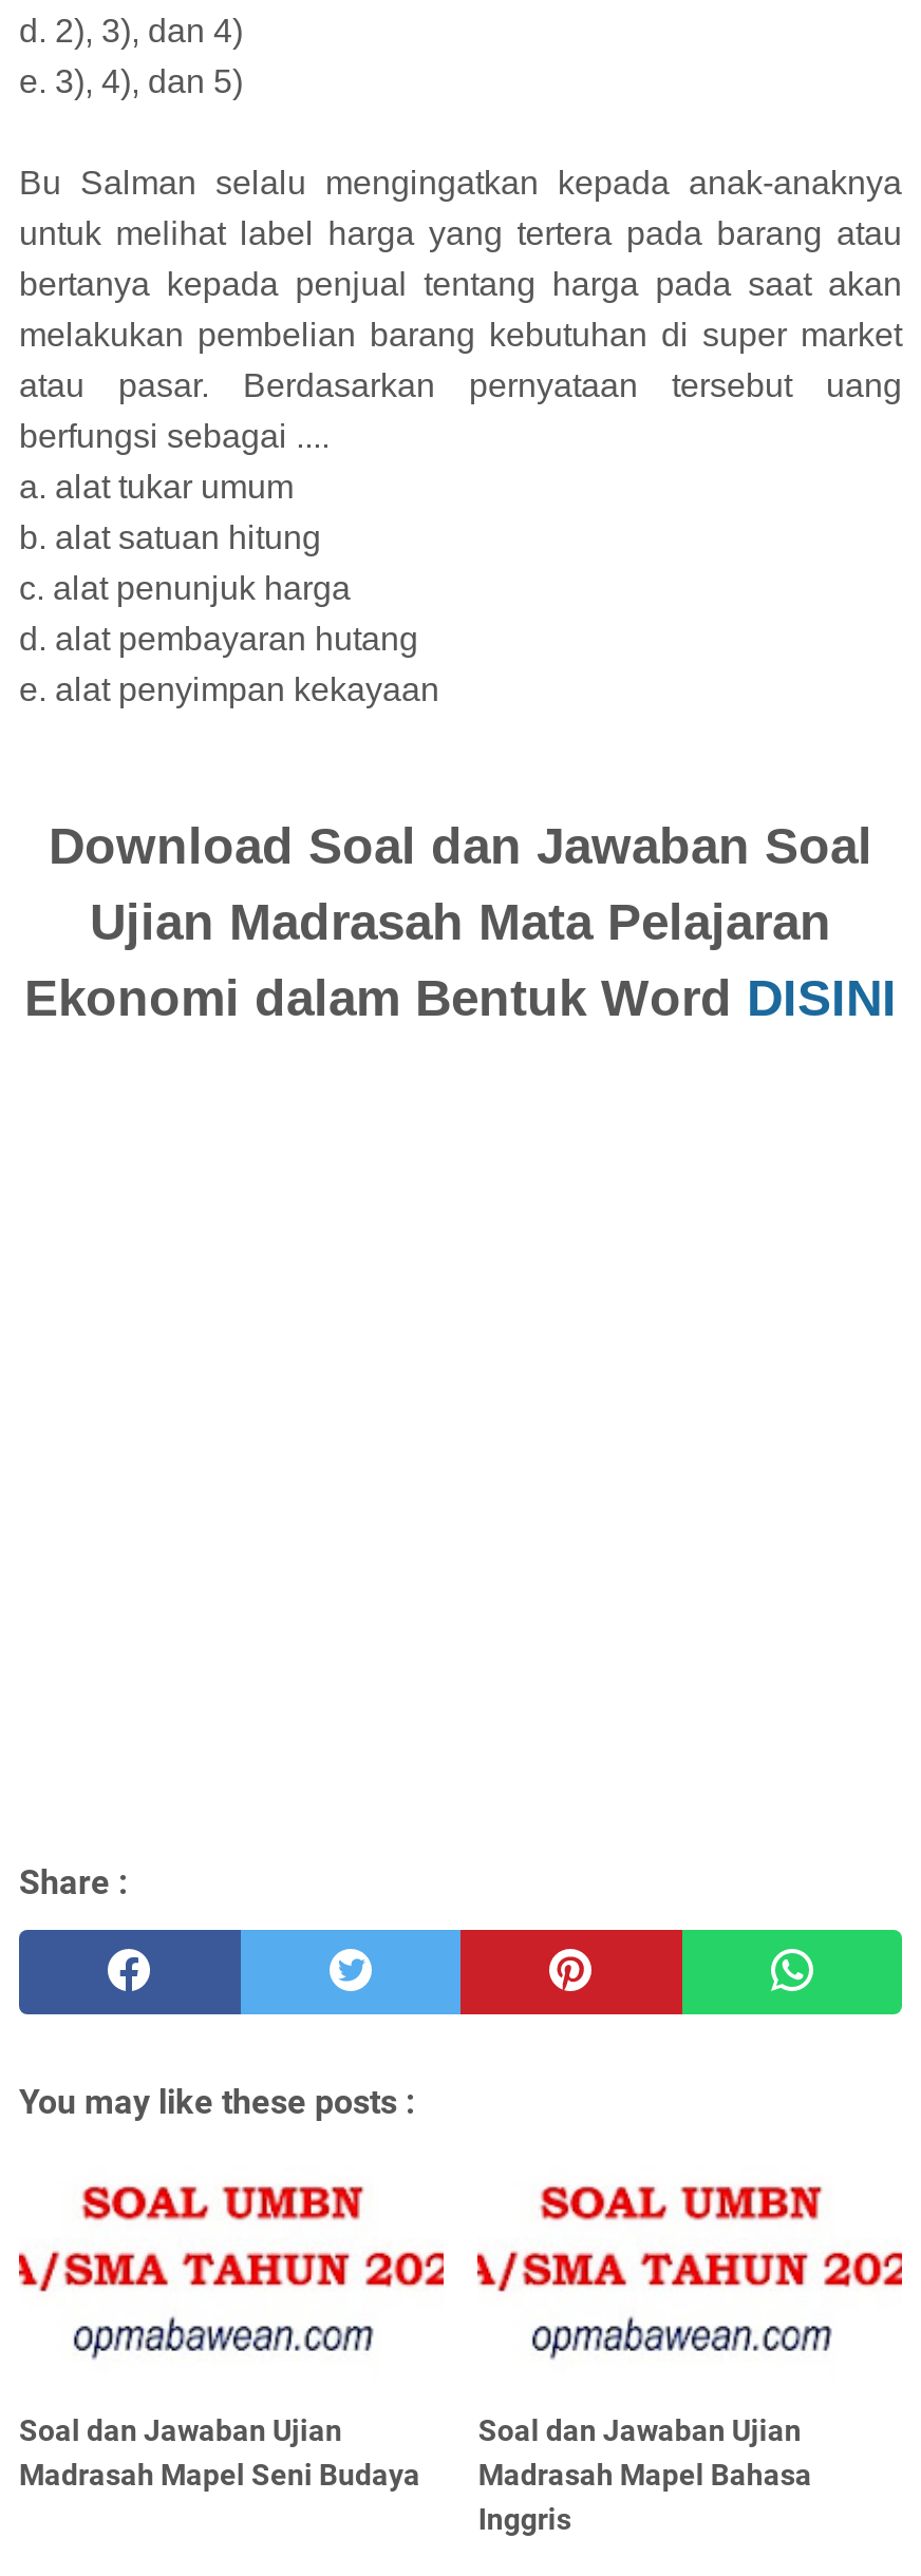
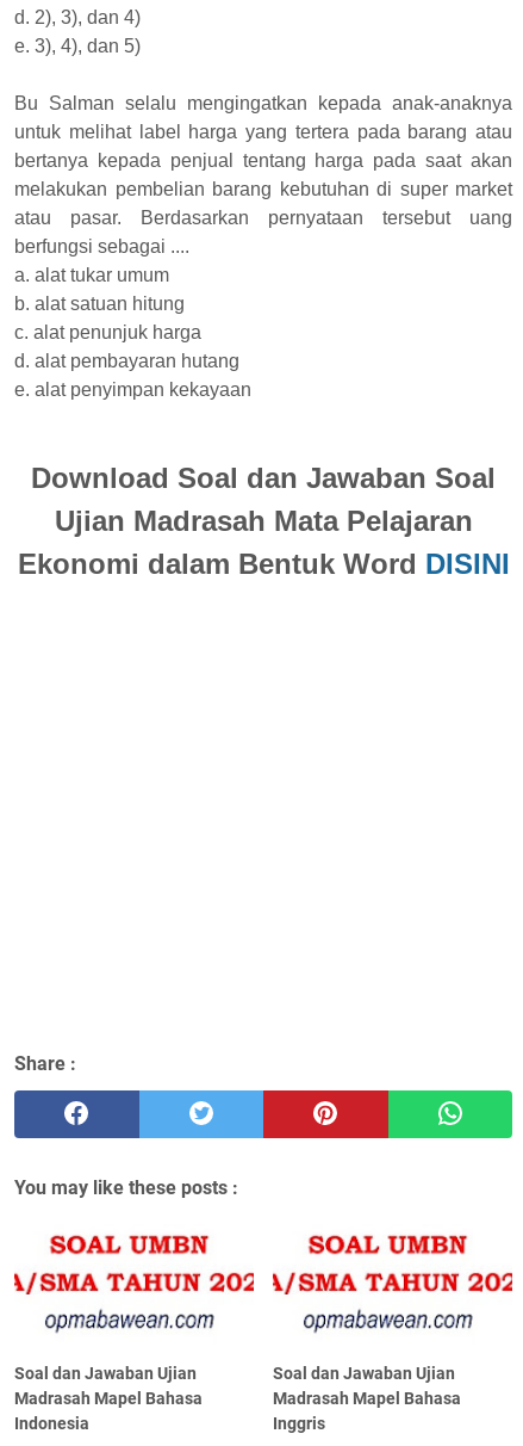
- Madrasah Mapel Seni Budaya
+ Madrasah Mapel Bahasa
+ Indonesia
